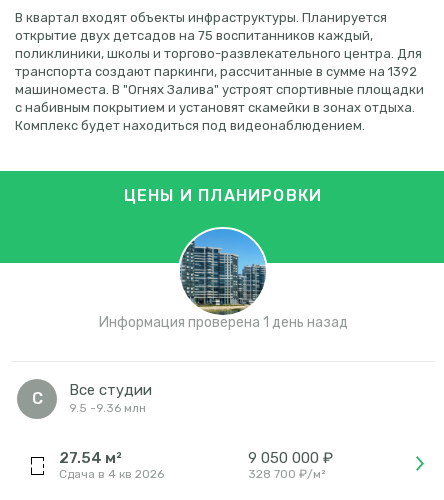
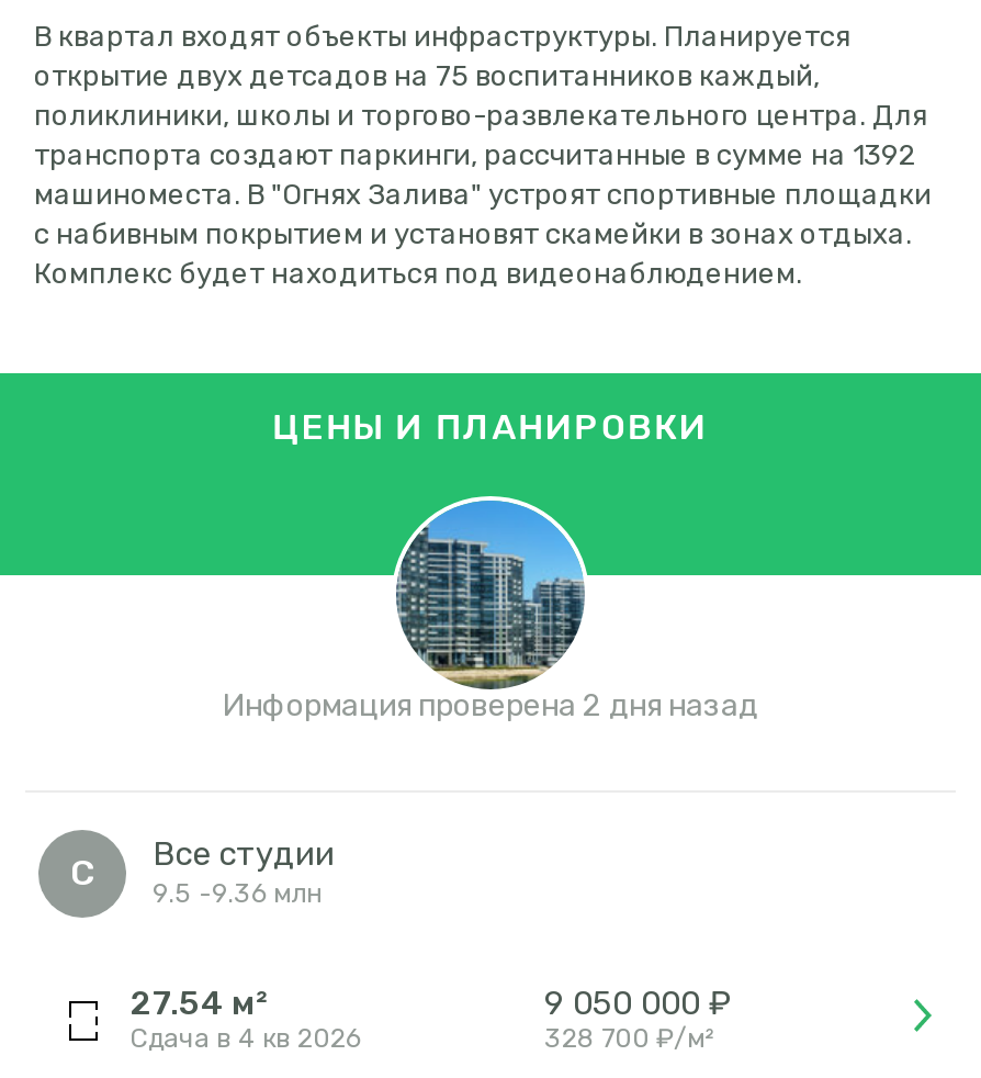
- Информация проверена 1 день назад
+ Информация проверена 2 дня назад
